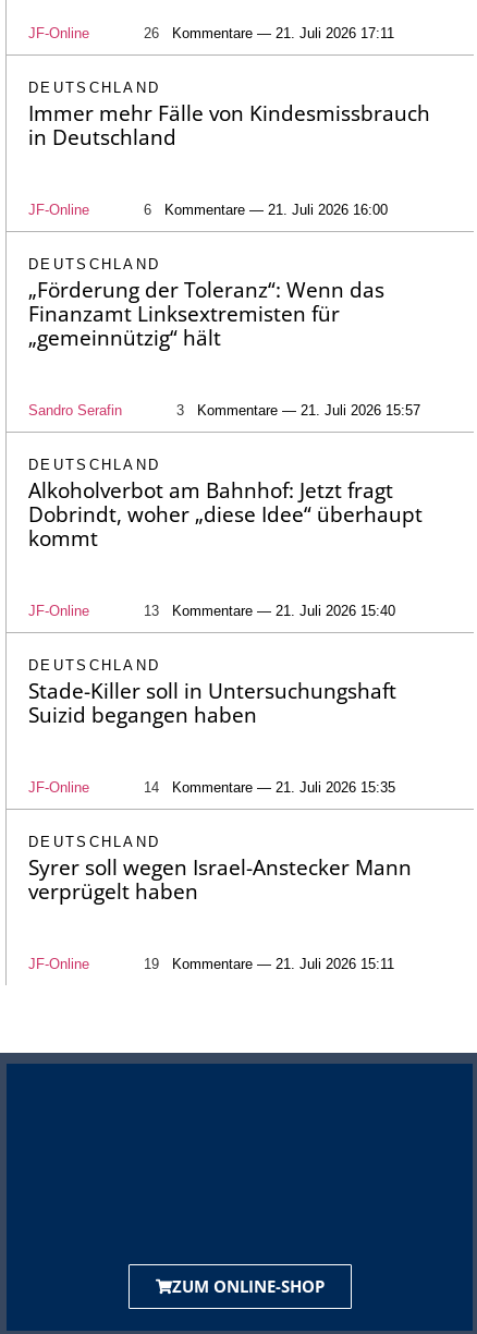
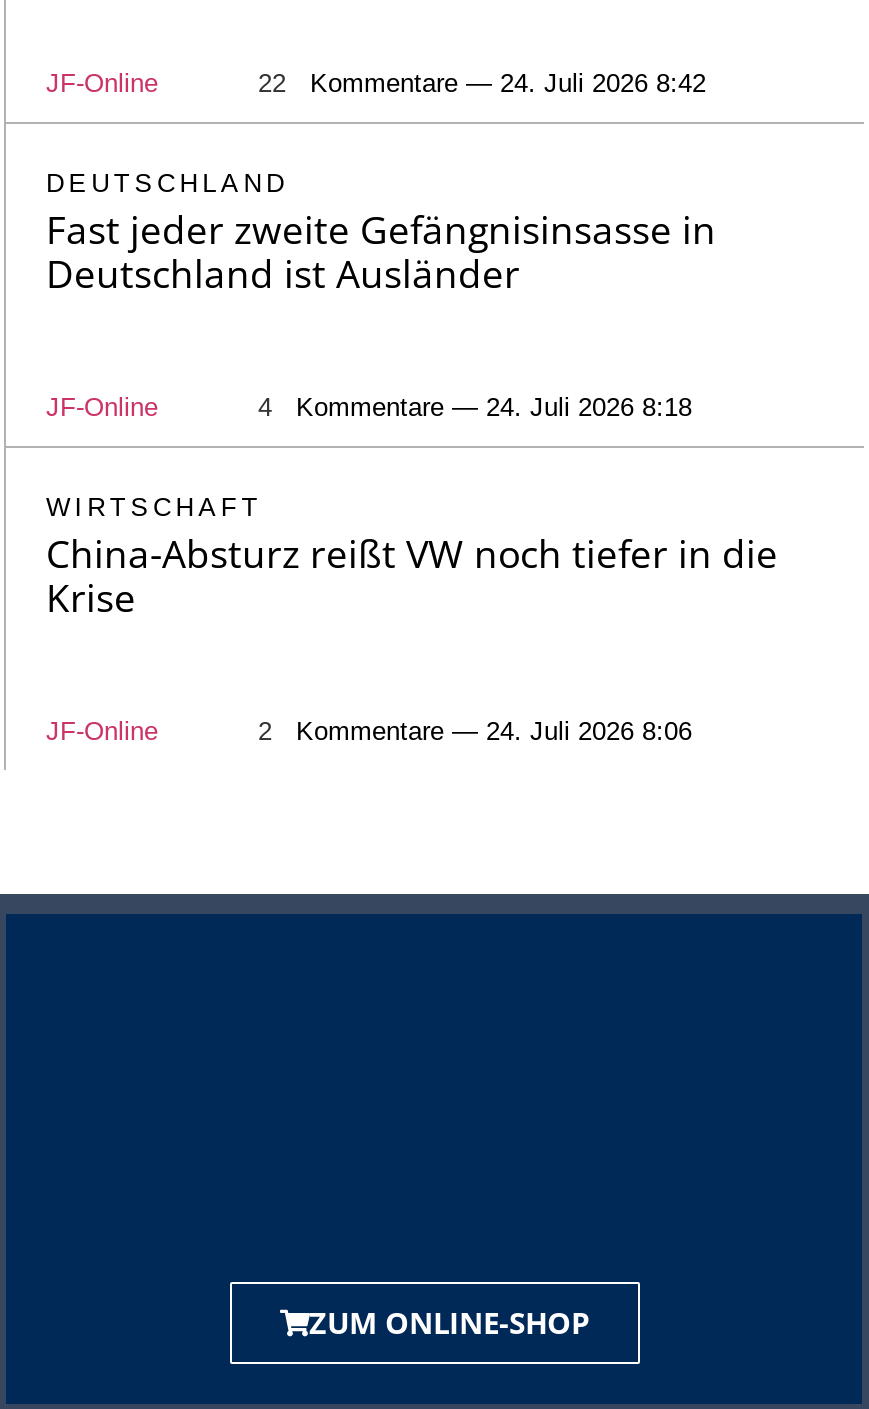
- 26
+ 22

- Kommentare — 21. Juli 2026 17:11
+ Kommentare — 24. Juli 2026 8:42

- Immer mehr Fälle von Kindesmissbrauch
- in Deutschland
+ Fast jeder zweite Gefängnisinsasse in
+ Deutschland ist Ausländer

- 6
- Kommentare — 21. Juli 2026 16:00
- DEUTSCHLAND
- „Förderung der Toleranz“: Wenn das
- Finanzamt Linksextremisten für
- „gemeinnützig“ hält
- Sandro Serafin
- 3
- Kommentare — 21. Juli 2026 15:57
- DEUTSCHLAND
- Alkoholverbot am Bahnhof: Jetzt fragt
- Dobrindt, woher „diese Idee“ überhaupt
- kommt
+ 4
+ Kommentare — 24. Juli 2026 8:18
+ WIRTSCHAFT
+ China-Absturz reißt VW noch tiefer in die
+ Krise

- 13
- Kommentare — 21. Juli 2026 15:40
- DEUTSCHLAND
- Stade-Killer soll in Untersuchungshaft
- Suizid begangen haben
- JF-Online
- 14
- Kommentare — 21. Juli 2026 15:35
- DEUTSCHLAND
- Syrer soll wegen Israel-Anstecker Mann
- verprügelt haben
- JF-Online
- 19
- Kommentare — 21. Juli 2026 15:11
+ 2
+ Kommentare — 24. Juli 2026 8:06
